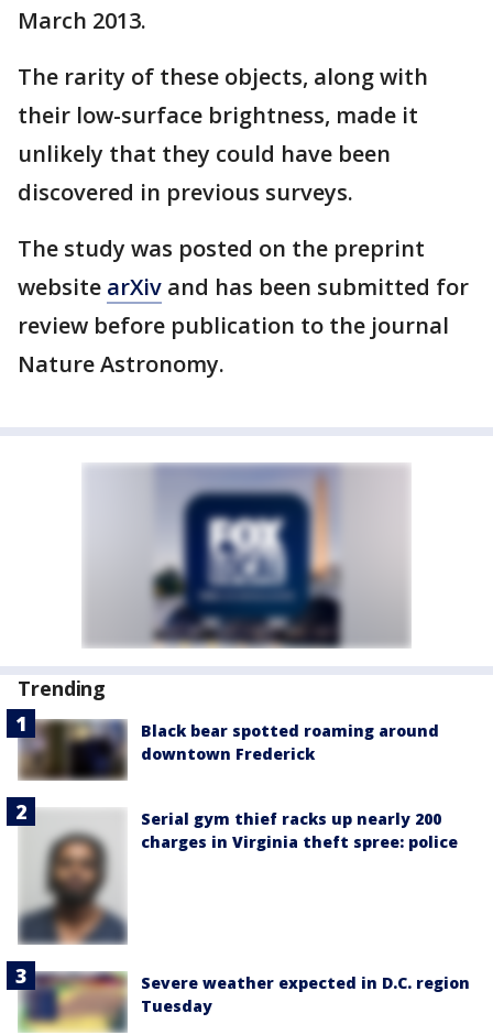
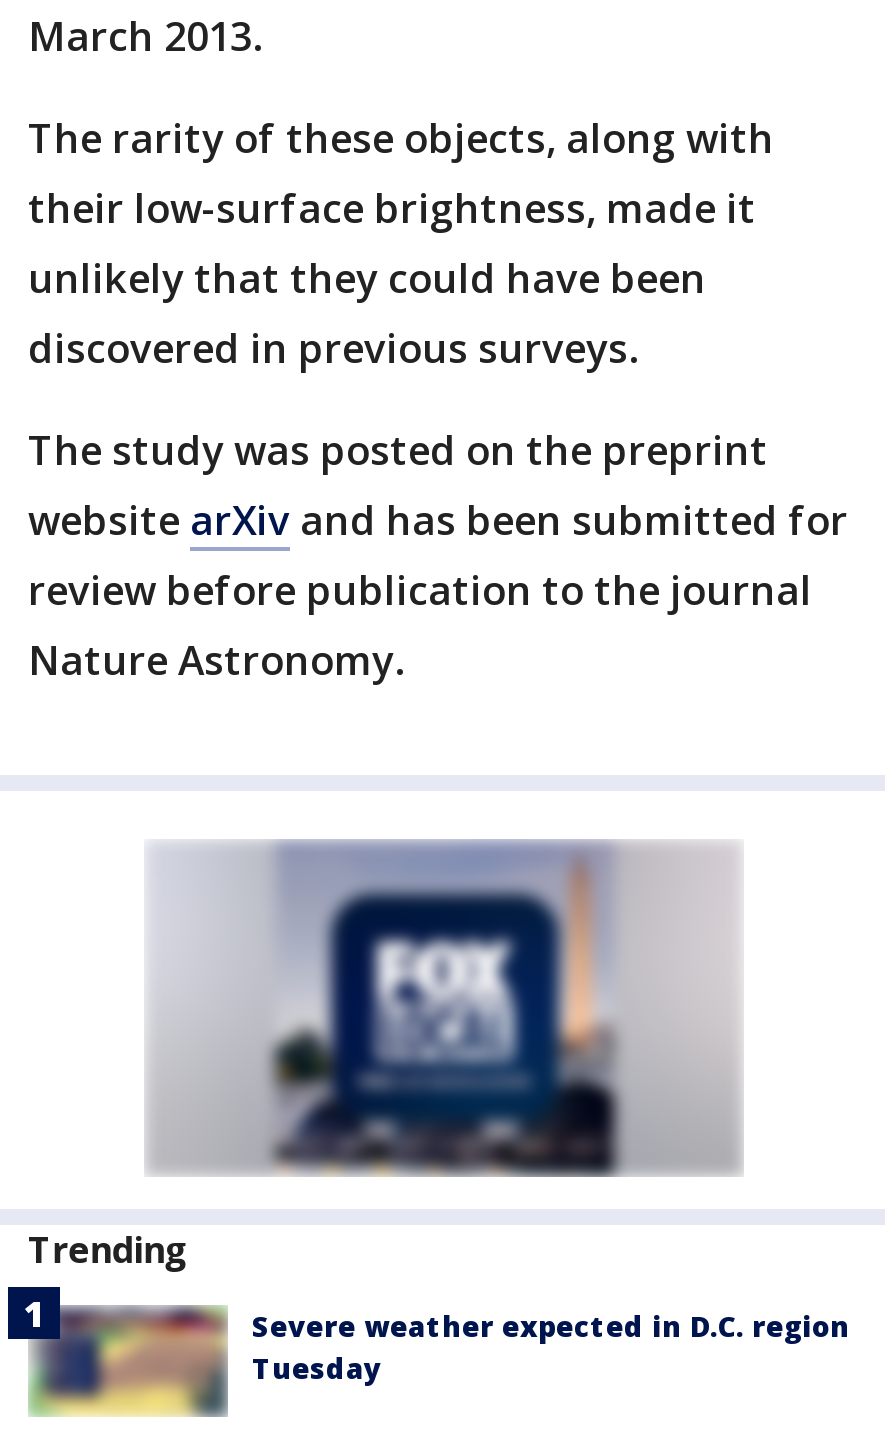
- [image]
- Black bear spotted roaming around
- downtown Frederick
- Serial gym thief racks up nearly 200
- charges in Virginia theft spree: police

- [image]
